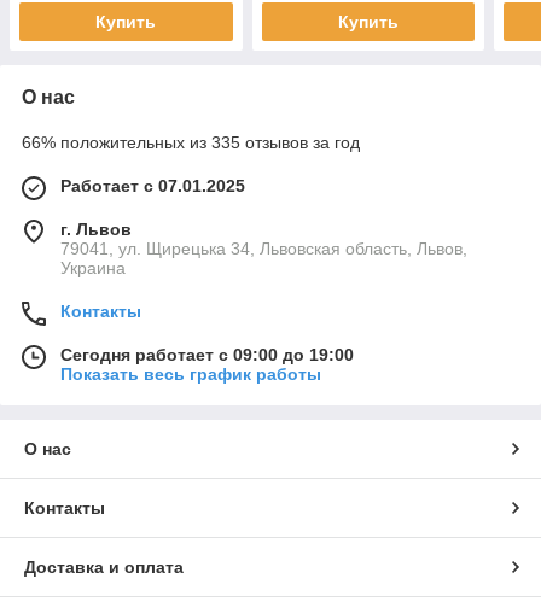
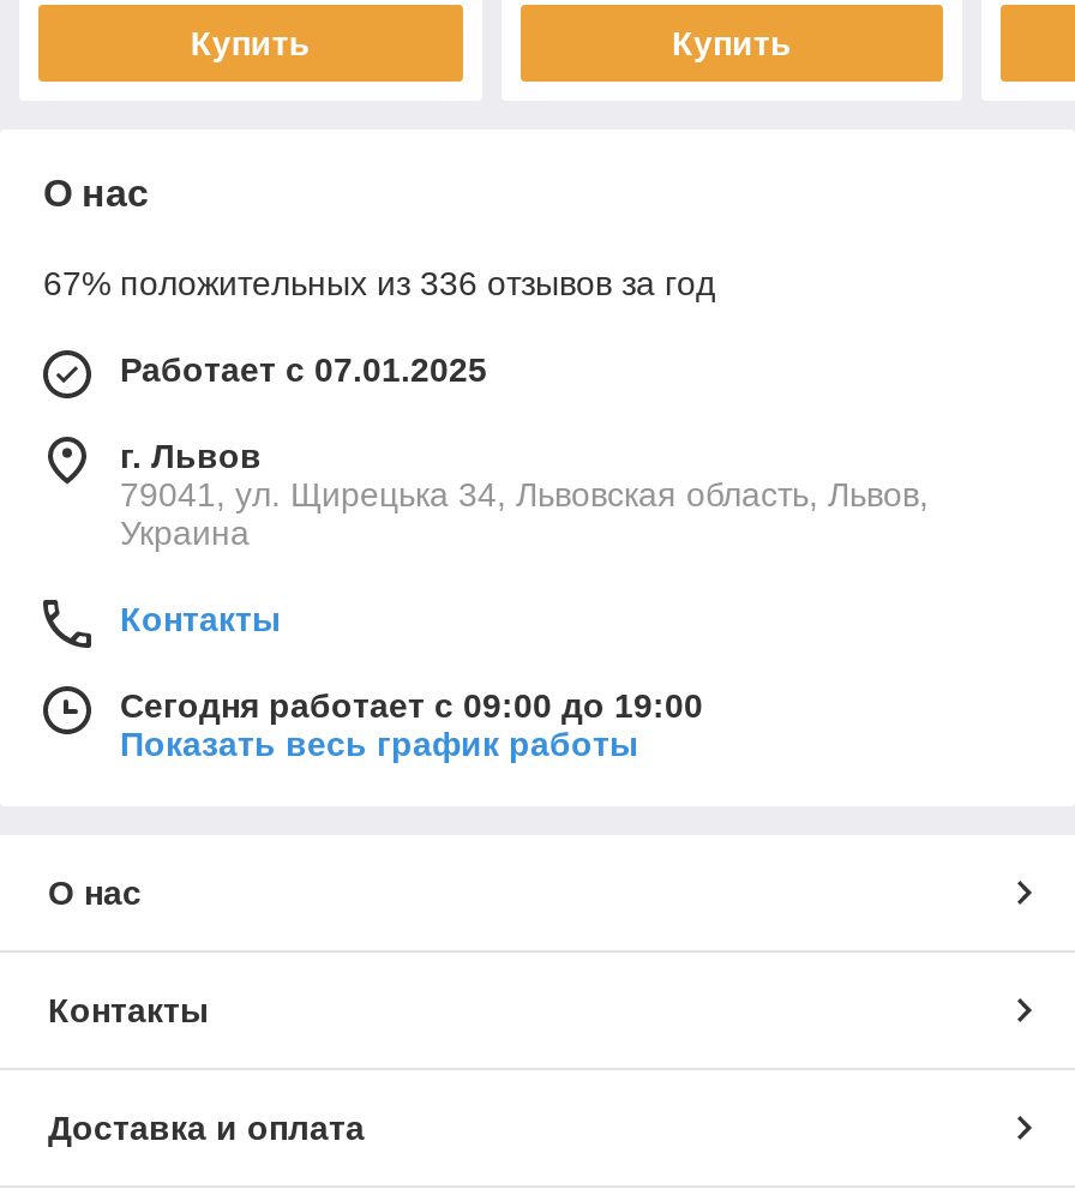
- 66% положительных из 335 отзывов за год
+ 67% положительных из 336 отзывов за год
